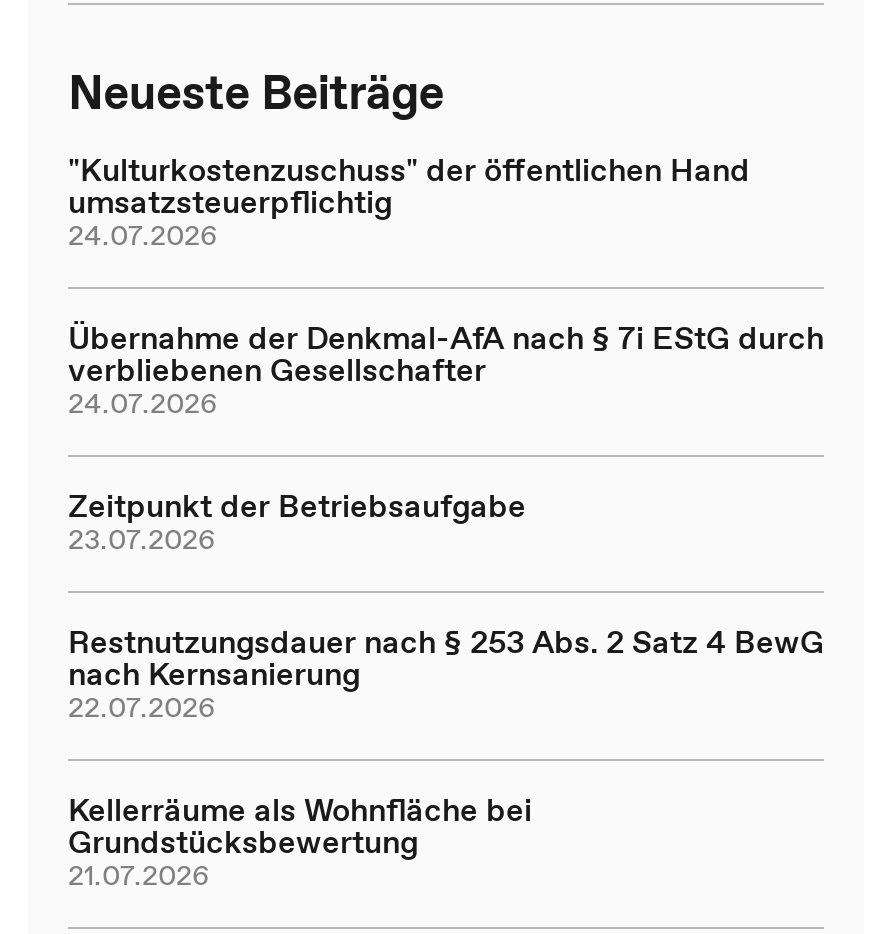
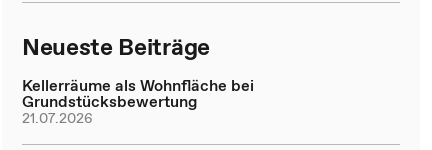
- "Kulturkostenzuschuss" der öffentlichen Hand
- umsatzsteuerpflichtig
- 24.07.2026
- Übernahme der Denkmal-AfA nach § 7i EStG durch
- verbliebenen Gesellschafter
- 24.07.2026
- Zeitpunkt der Betriebsaufgabe
- 23.07.2026
- Restnutzungsdauer nach § 253 Abs. 2 Satz 4 BewG
- nach Kernsanierung
- 22.07.2026
